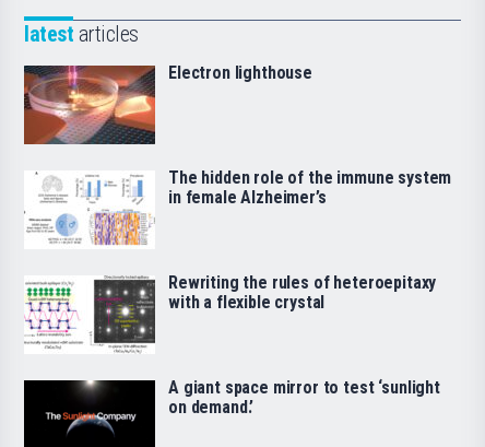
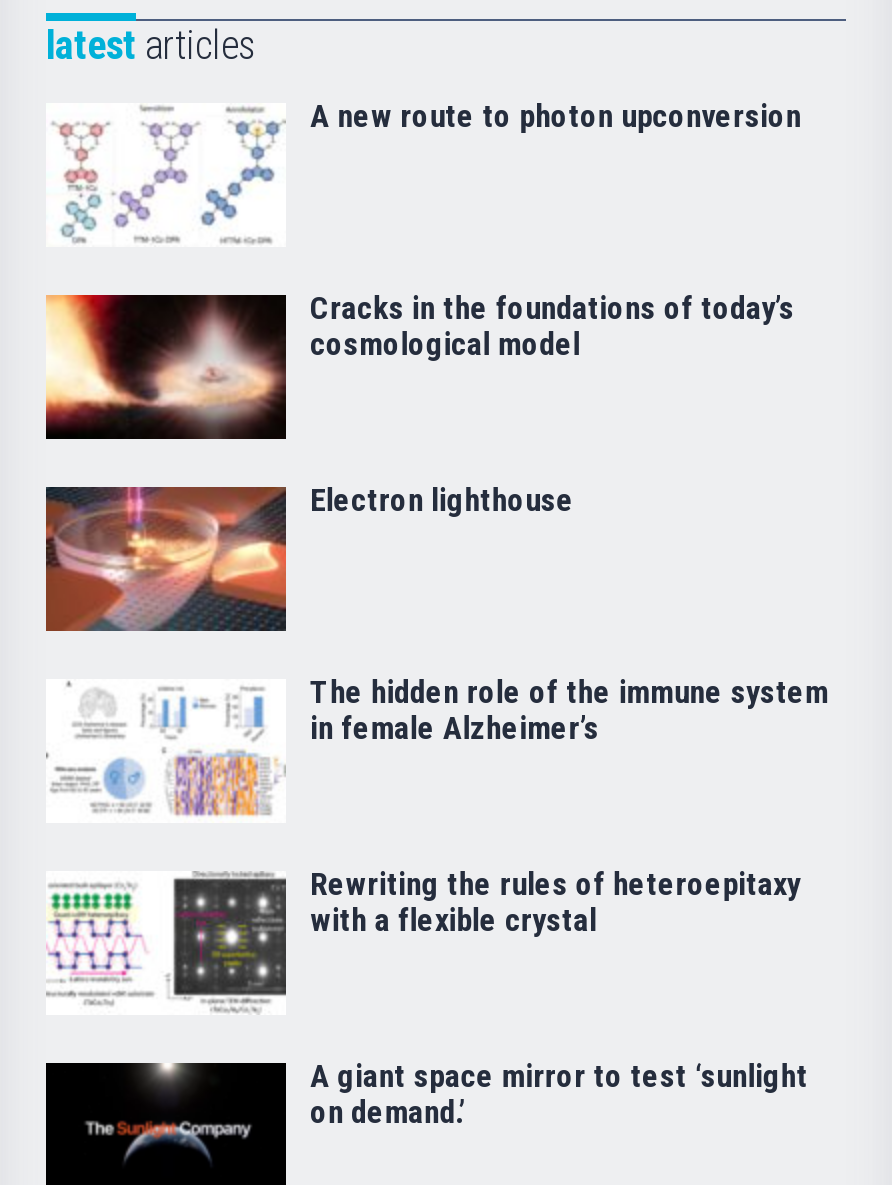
+ [image]
+ Cracks in the foundations of today’s
+ cosmological model

+ [image]
+ A new route to photon upconversion
